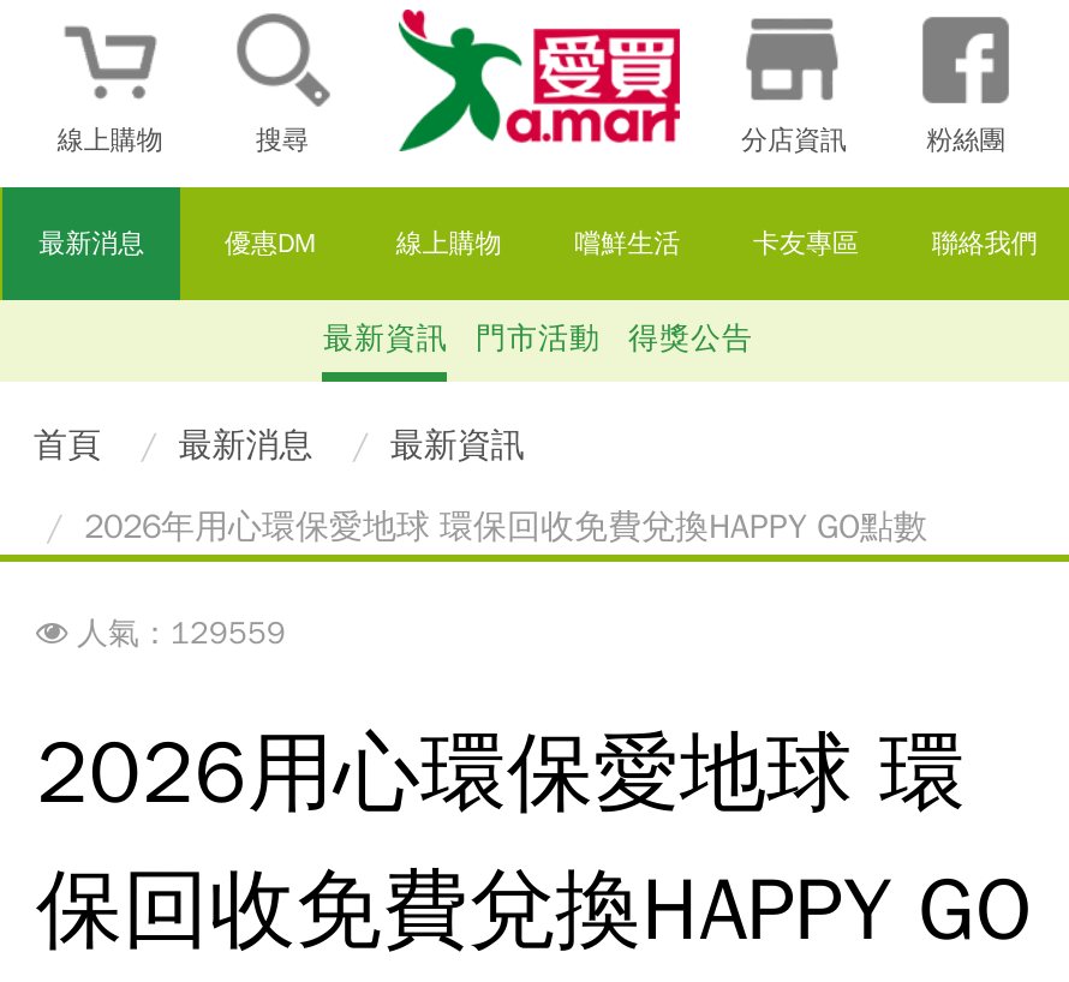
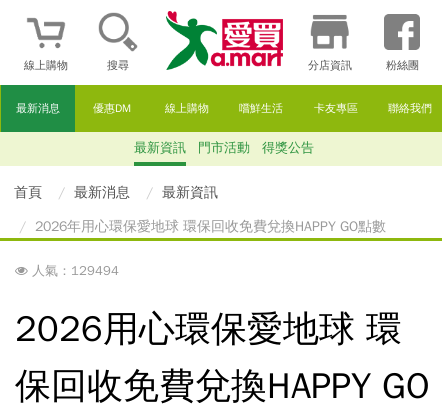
- 人氣：129559
+ 人氣：129494
